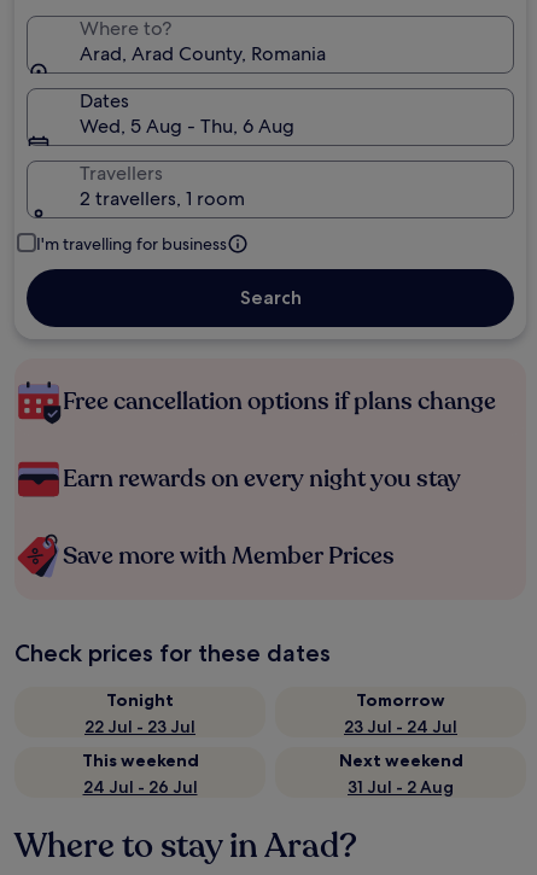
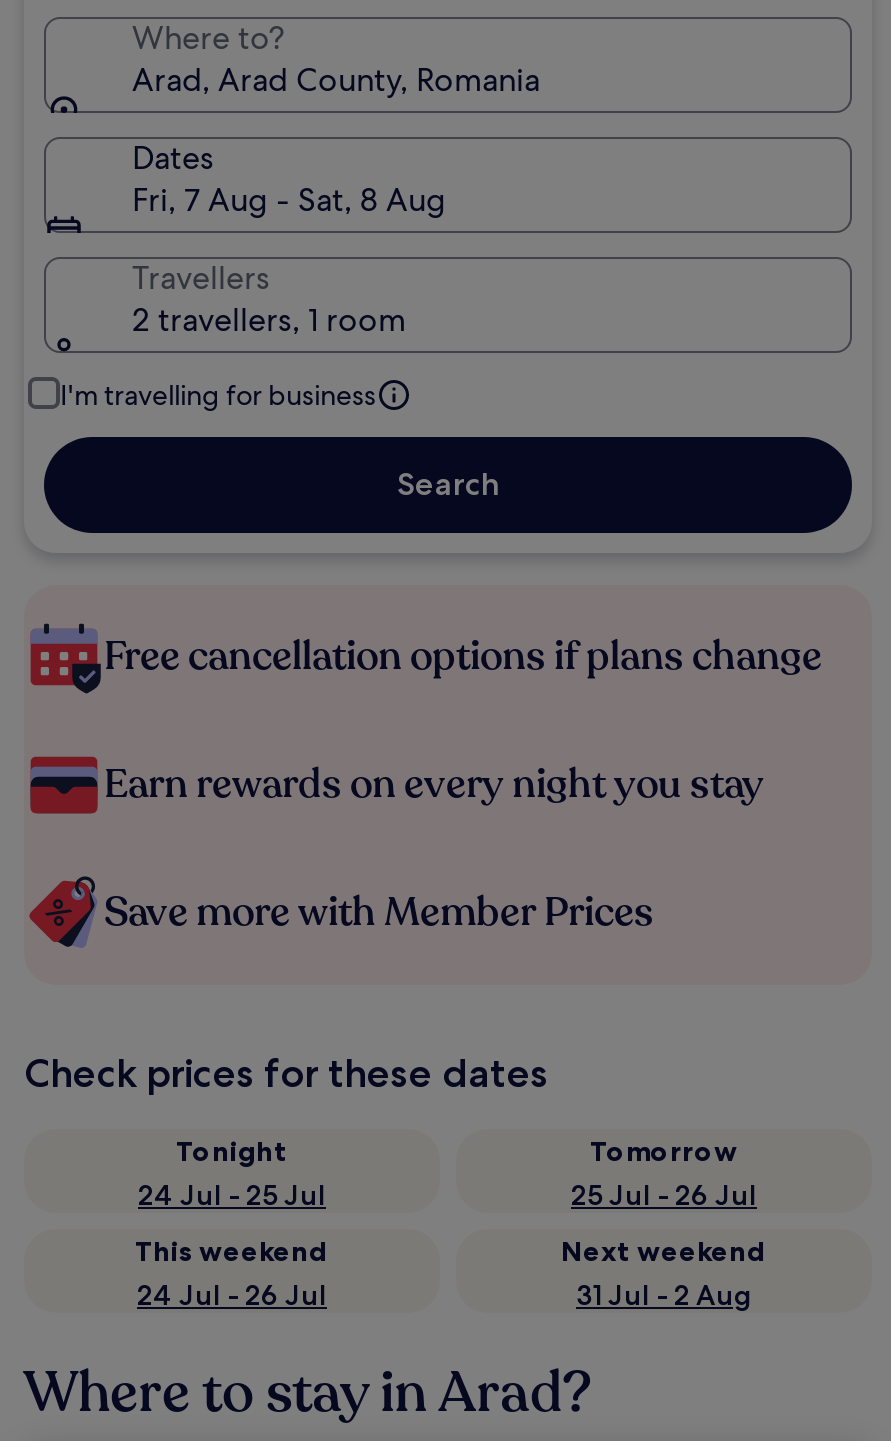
- Wed, 5 Aug - Thu, 6 Aug
+ Fri, 7 Aug - Sat, 8 Aug

- 22 Jul - 23 Jul
+ 24 Jul - 25 Jul

- 23 Jul - 24 Jul
+ 25 Jul - 26 Jul
